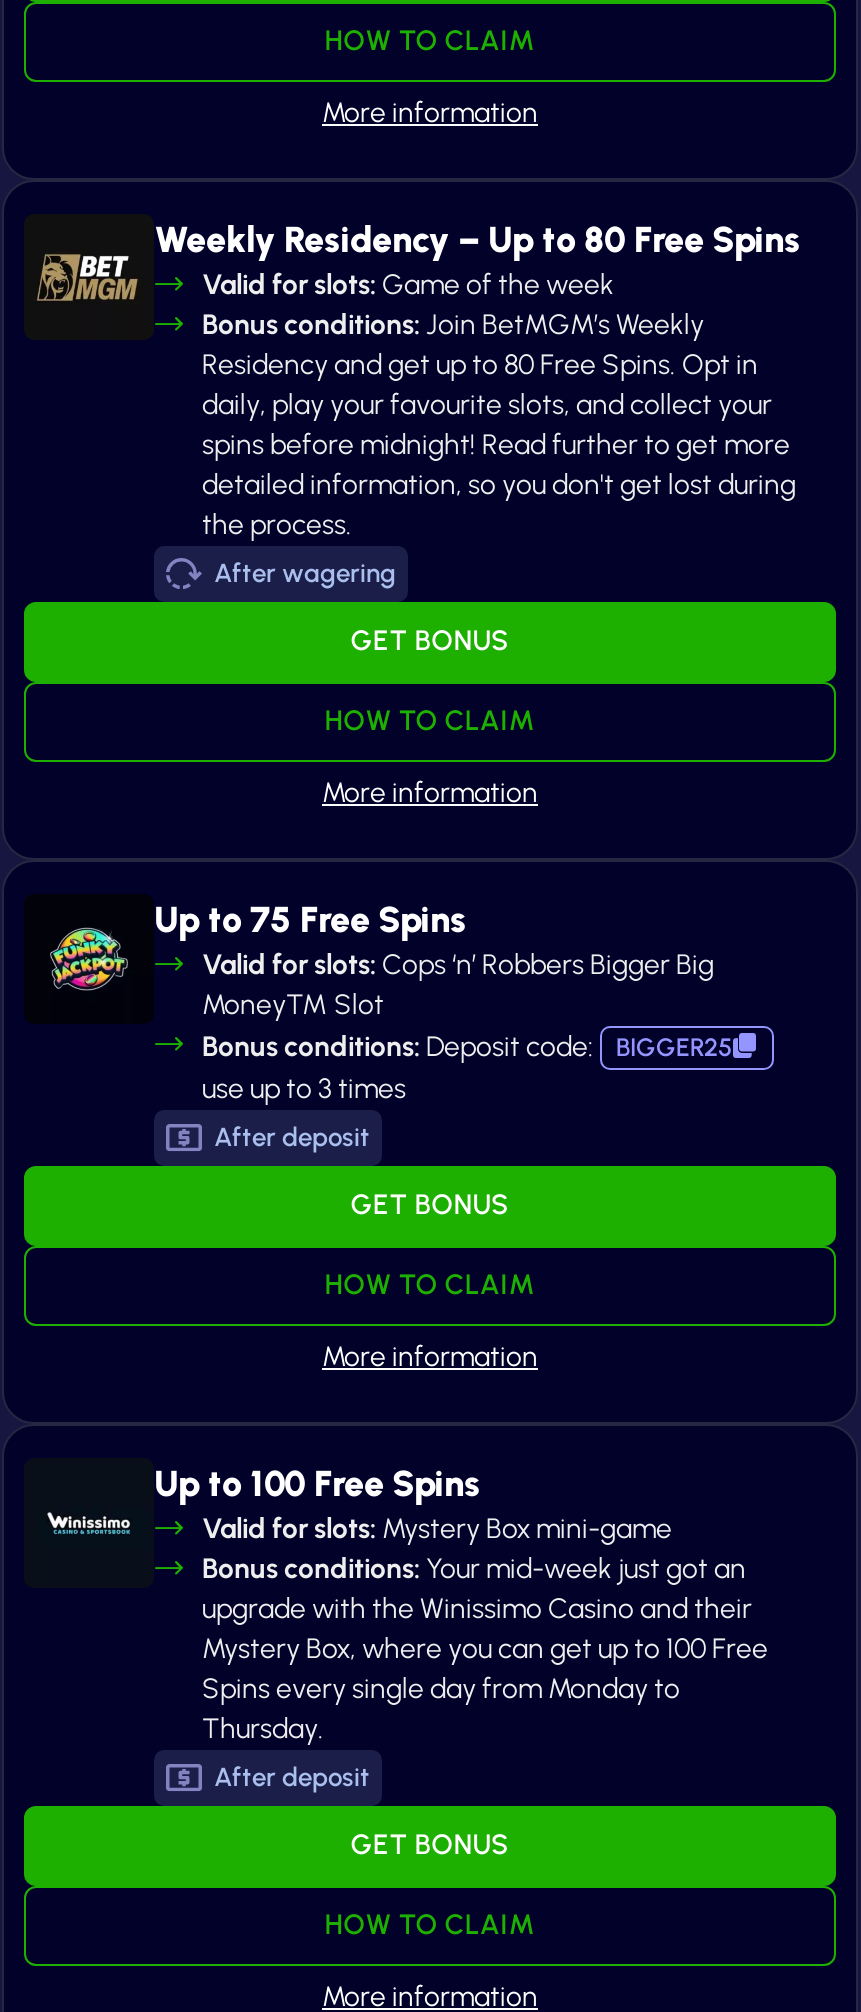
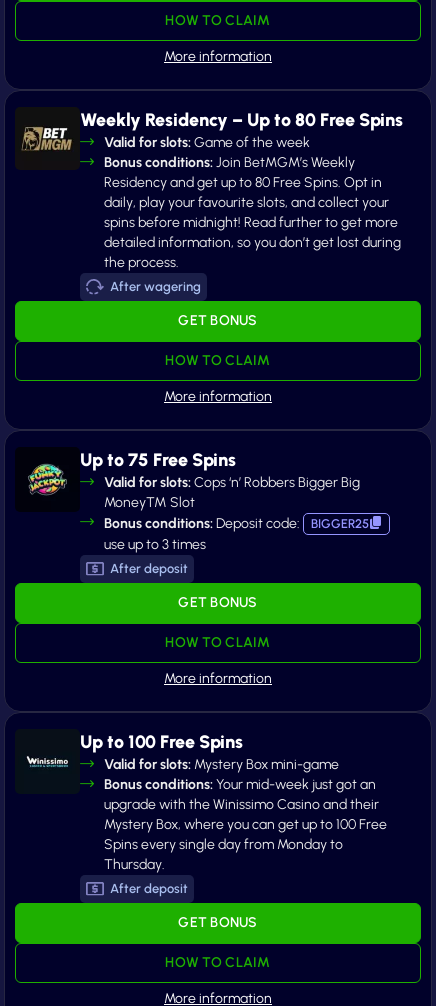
- detailed information, so you don't get lost during
+ detailed information, so you don’t get lost during
